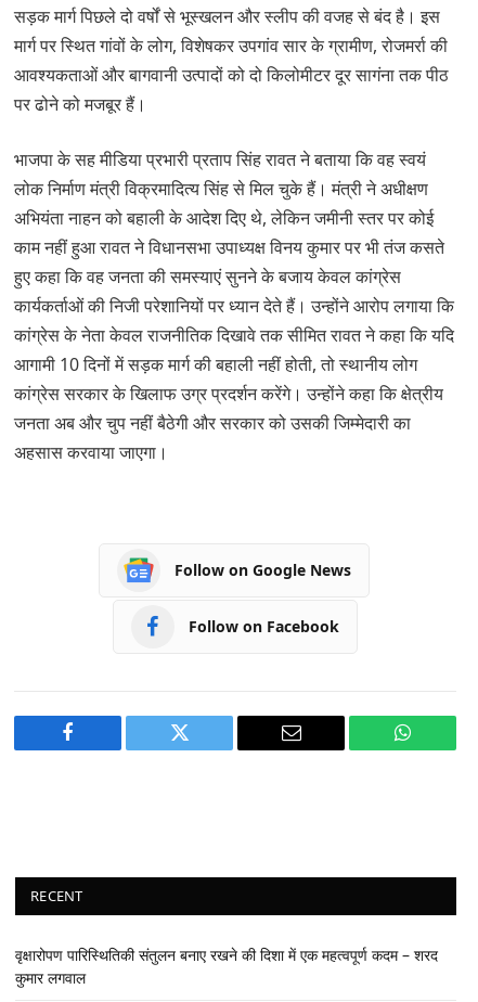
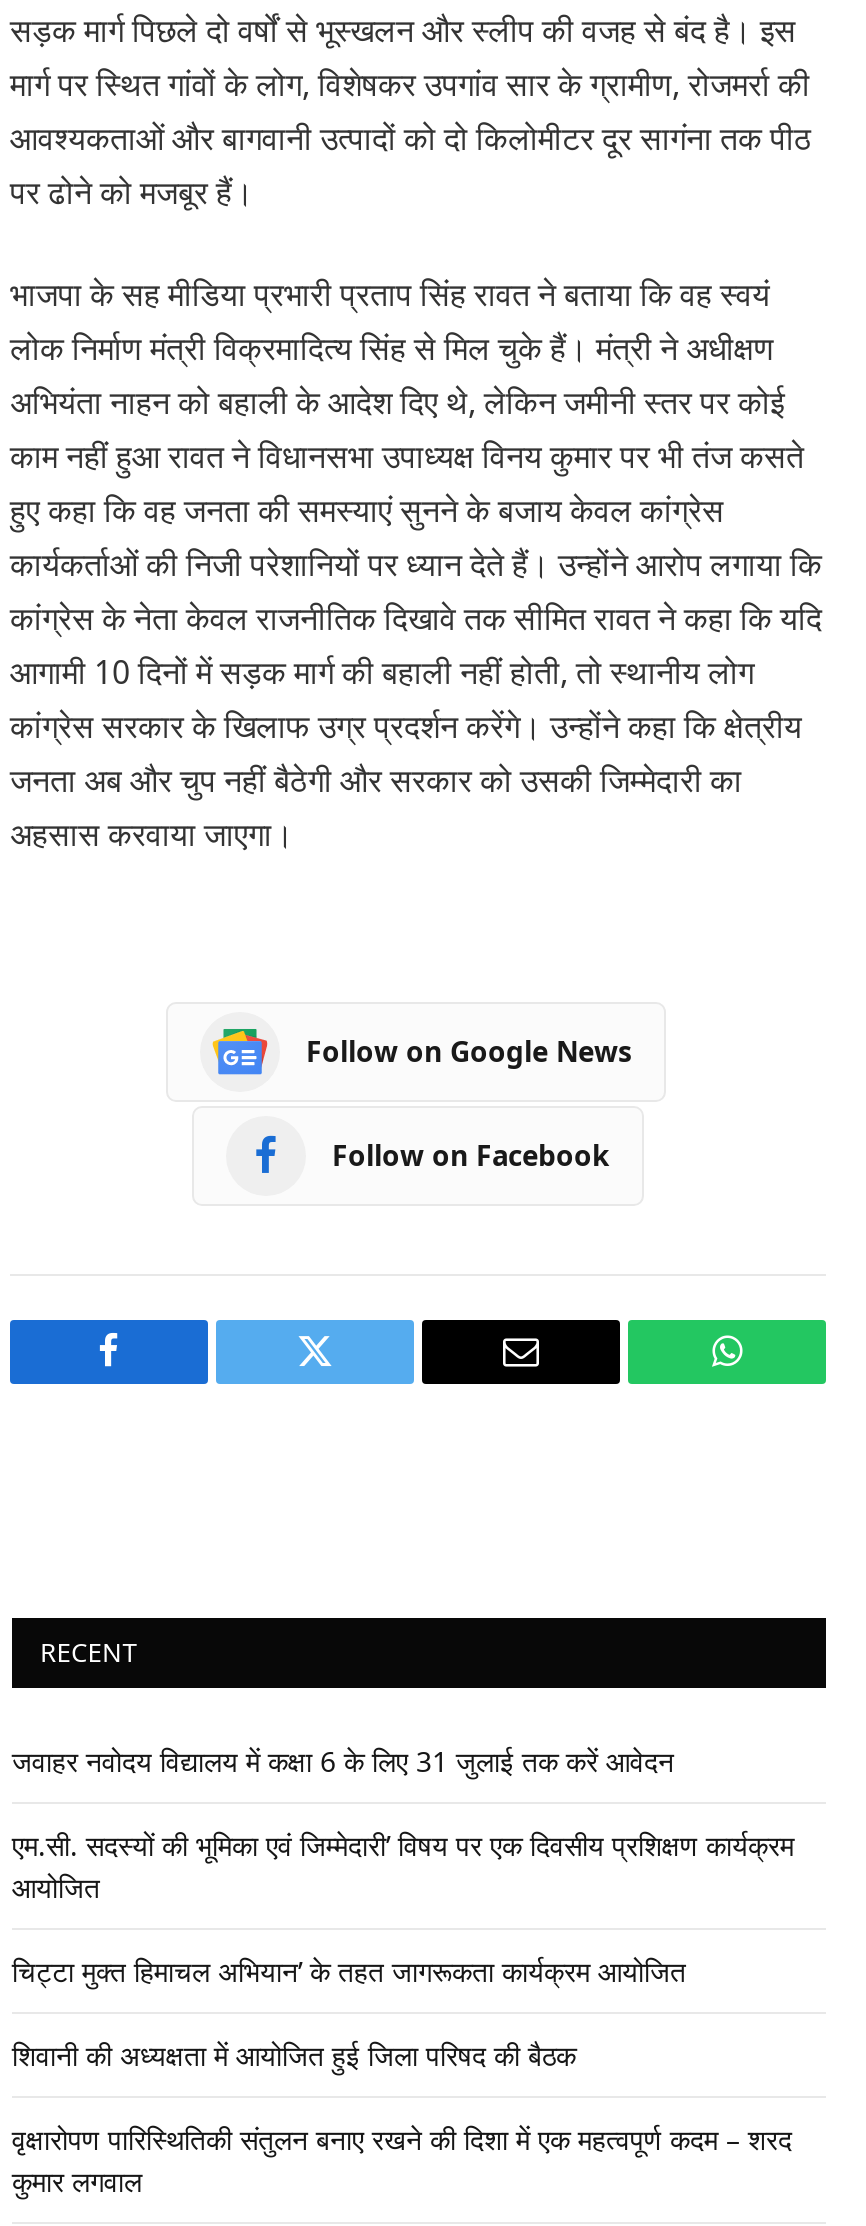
+ जवाहर नवोदय विद्यालय में कक्षा 6 के लिए 31 जुलाई तक करें आवेदन
+ एम.सी. सदस्यों की भूमिका एवं जिम्मेदारी’ विषय पर एक दिवसीय प्रशिक्षण कार्यक्रम
+ आयोजित
+ चिट्टा मुक्त हिमाचल अभियान’ के तहत जागरूकता कार्यक्रम आयोजित
+ शिवानी की अध्यक्षता में आयोजित हुई जिला परिषद की बैठक
